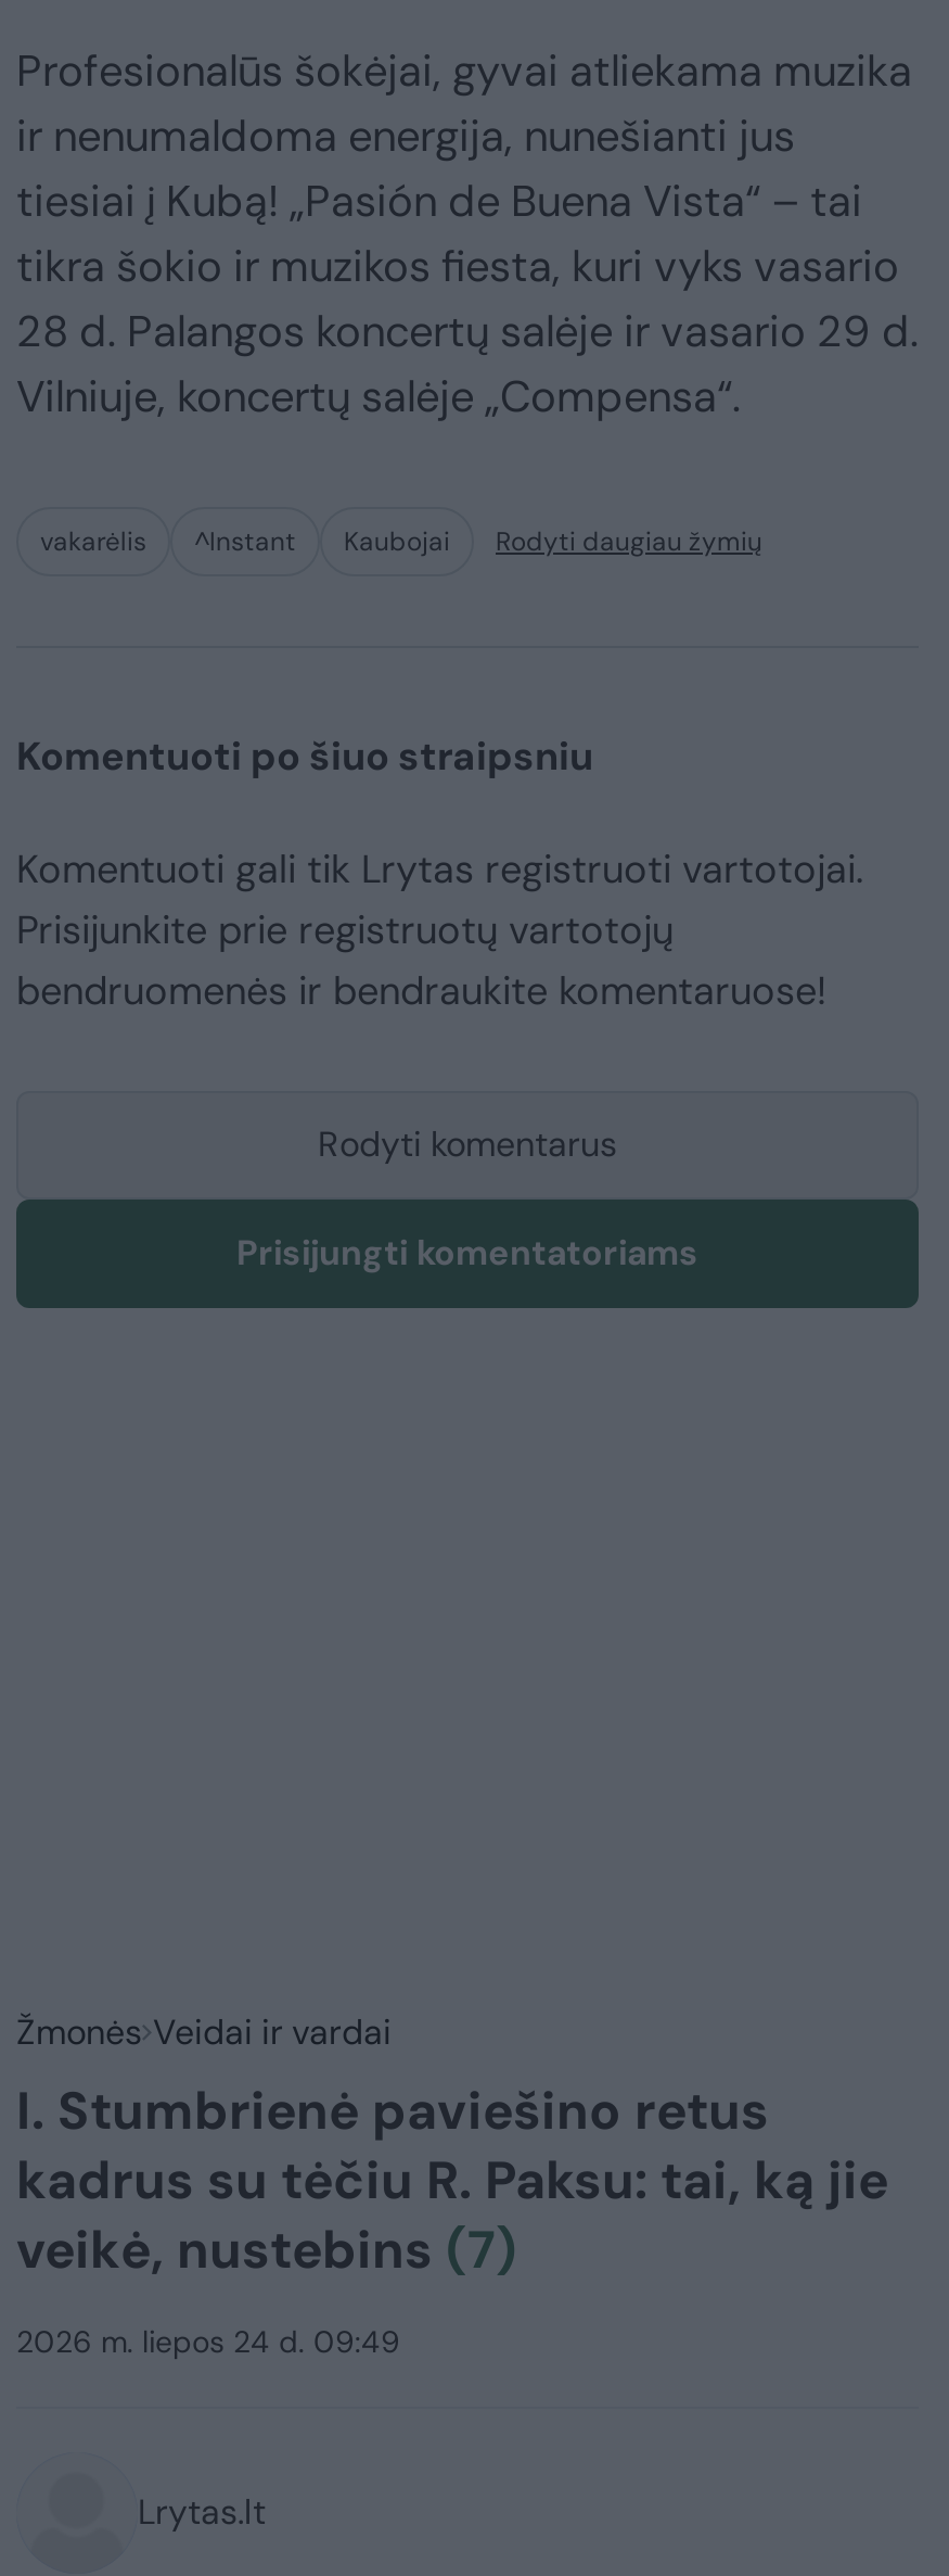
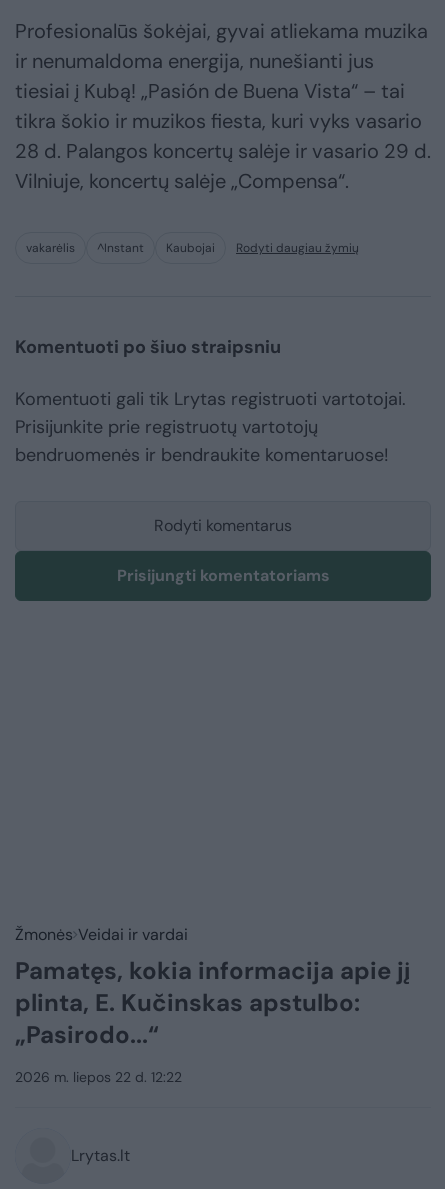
- I. Stumbrienė paviešino retus
- kadrus su tėčiu R. Paksu: tai, ką jie
- veikė, nustebins (7)
+ Pamatęs, kokia informacija apie jį
+ plinta, E. Kučinskas apstulbo:
+ „Pasirodo...“

- 2026 m. liepos 24 d. 09:49
+ 2026 m. liepos 22 d. 12:22
